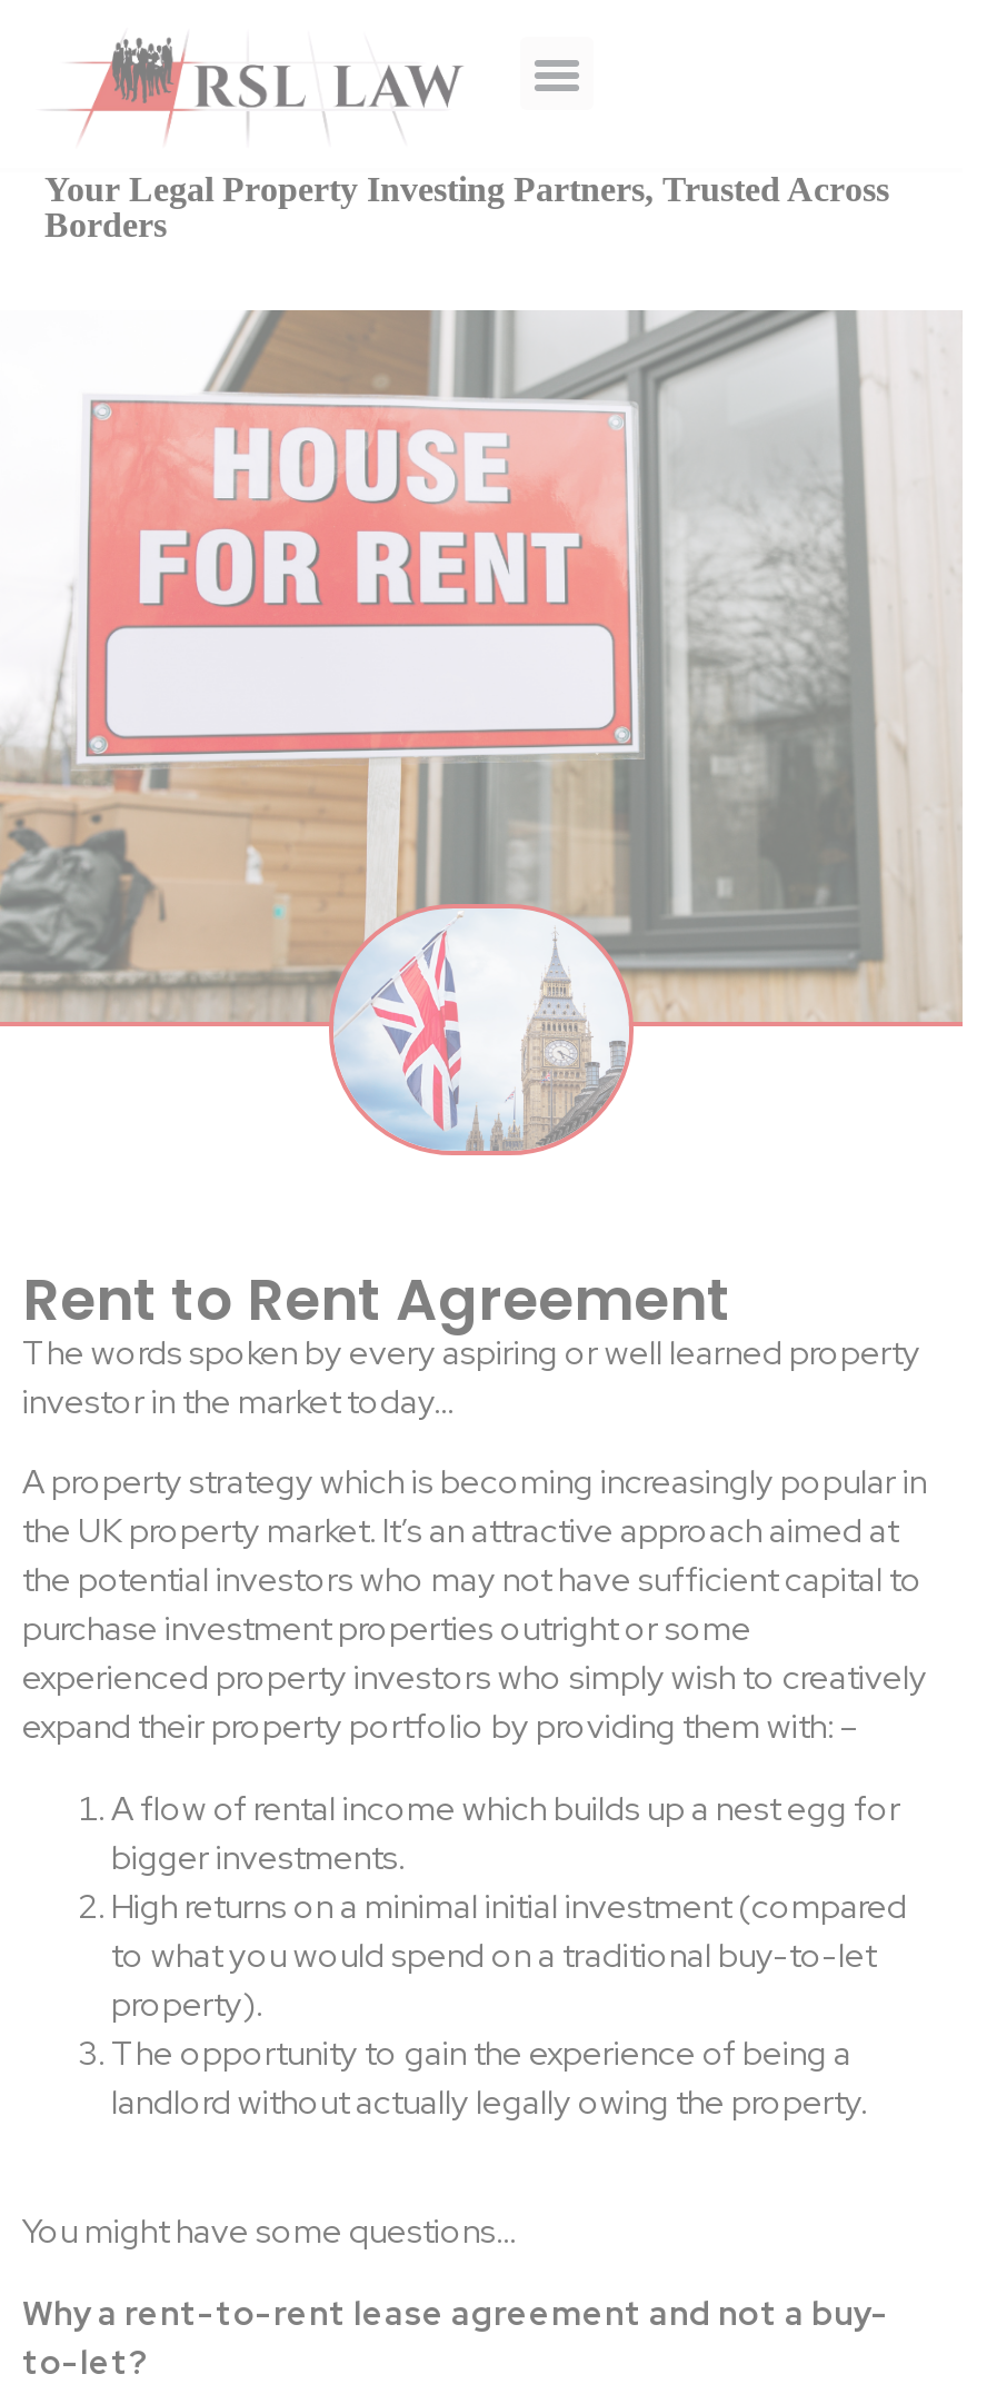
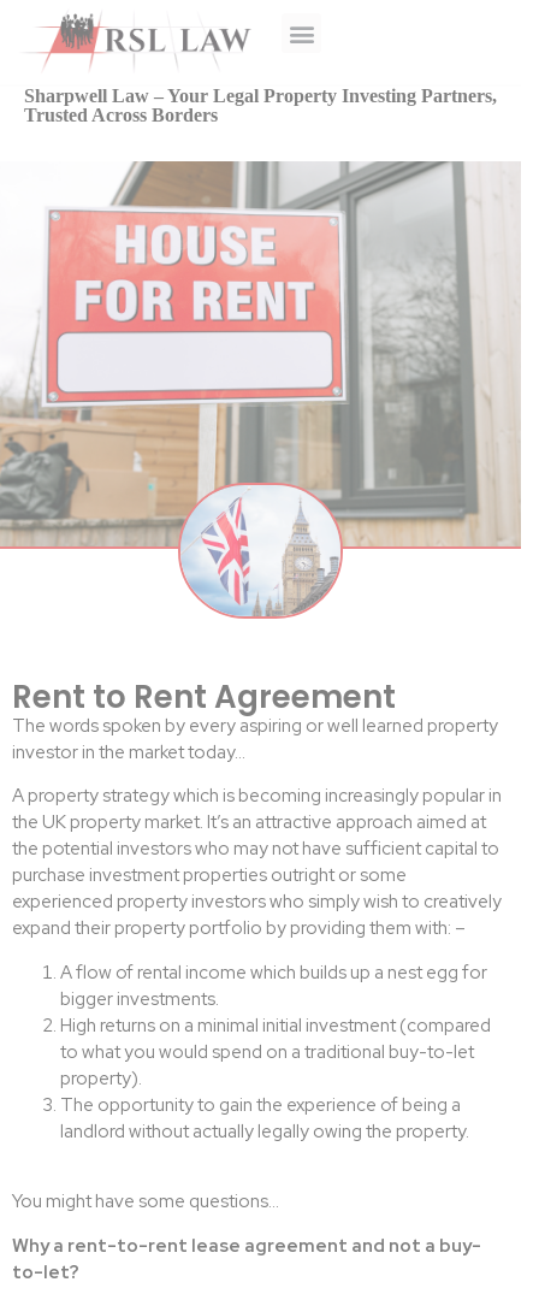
- Your Legal Property Investing Partners, Trusted Across
- Borders
+ Sharpwell Law – Your Legal Property Investing Partners,
+ Trusted Across Borders
